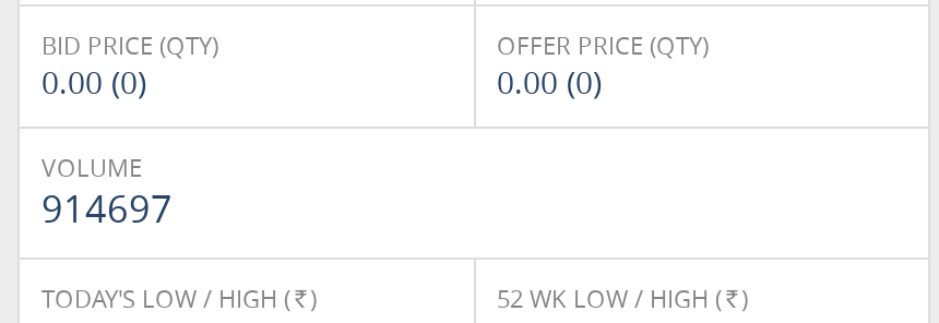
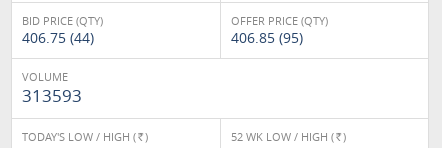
- 0.00 (0)
+ 406.75 (44)

- 0.00 (0)
+ 406.85 (95)

- 914697
+ 313593
